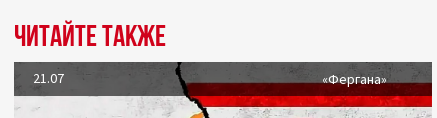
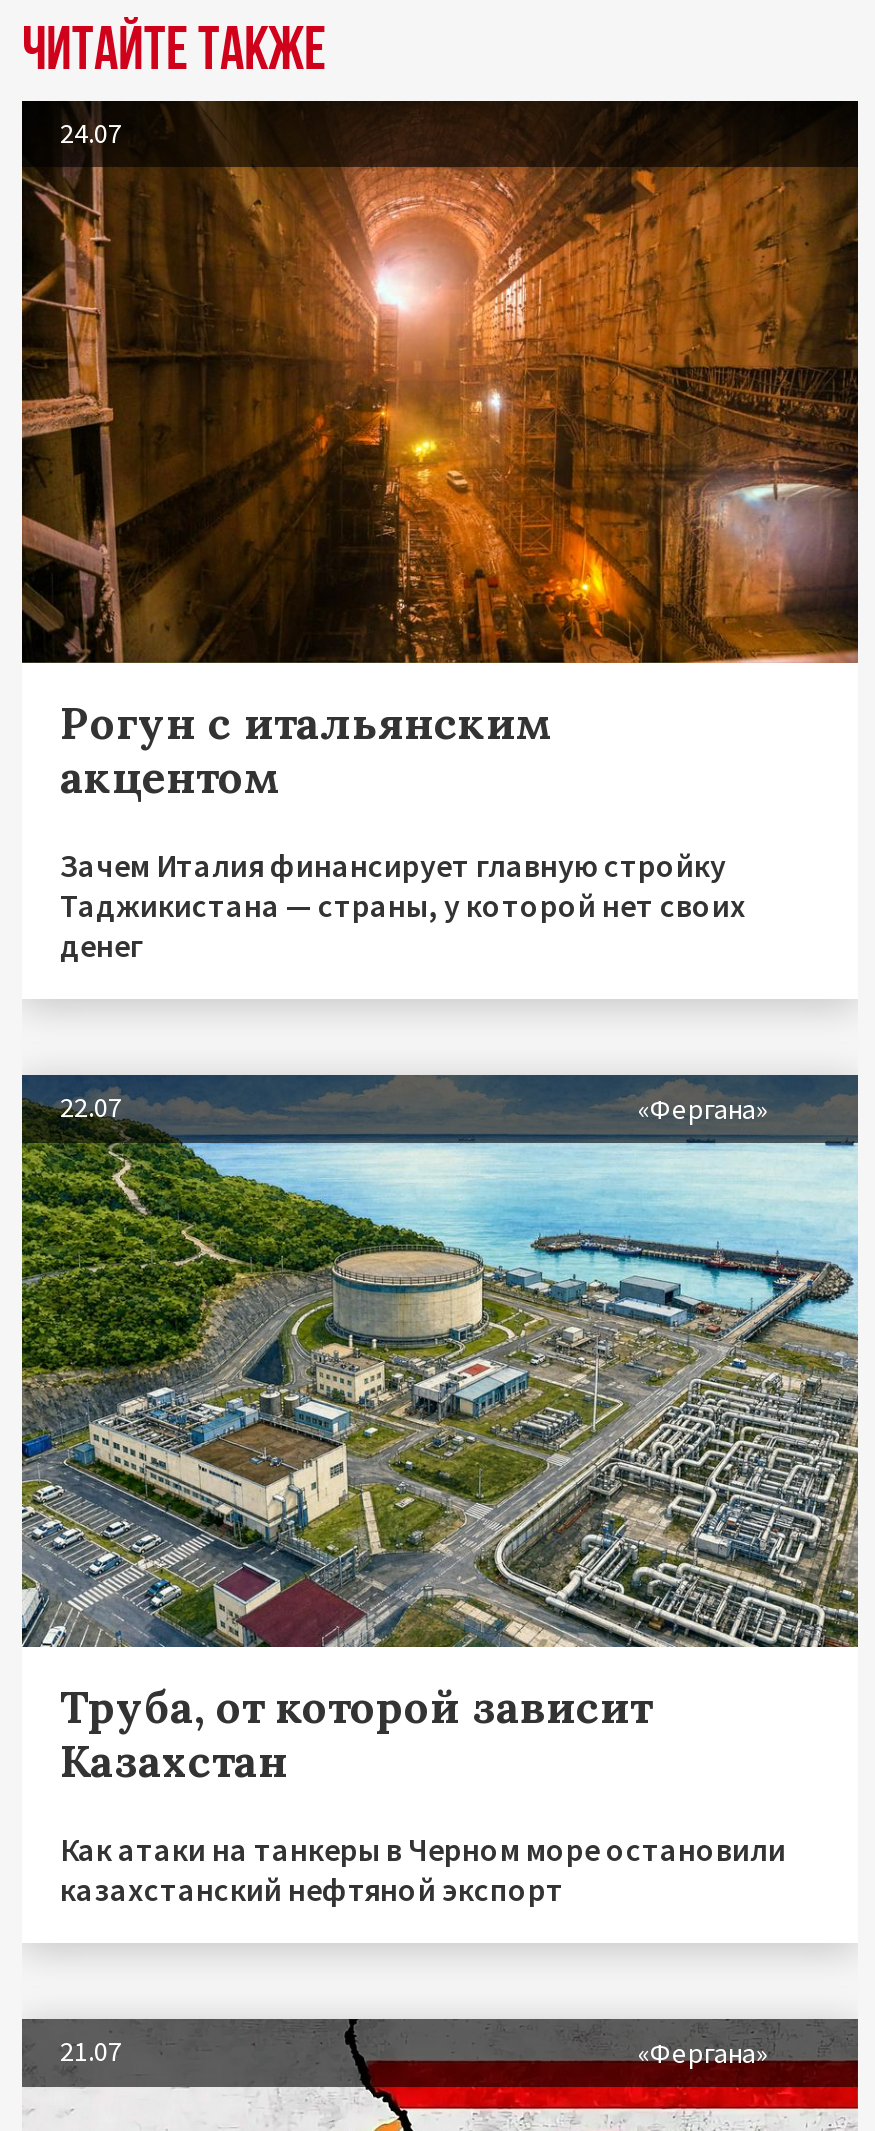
+ [image]
+ 24.07

+ [image]
+ 22.07
+ «Фергана»

+ Рогун с итальянским
+ акцентом
+ Зачем Италия финансирует главную стройку
+ Таджикистана — страны, у которой нет своих
+ денег

+ Труба, от которой зависит
+ Казахстан
+ Как атаки на танкеры в Черном море остановили
+ казахстанский нефтяной экспорт
